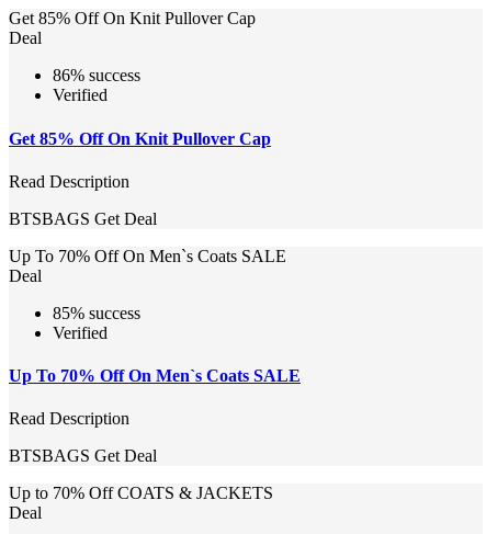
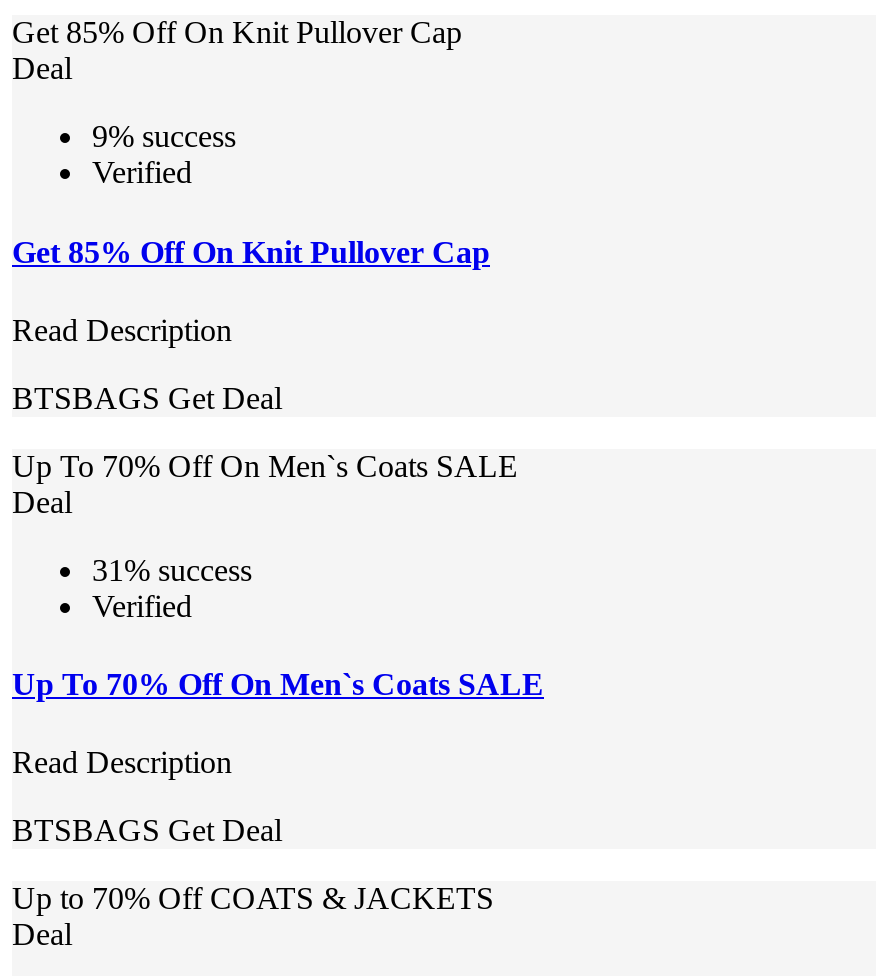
- 86% success
+ 9% success

- 85% success
+ 31% success
